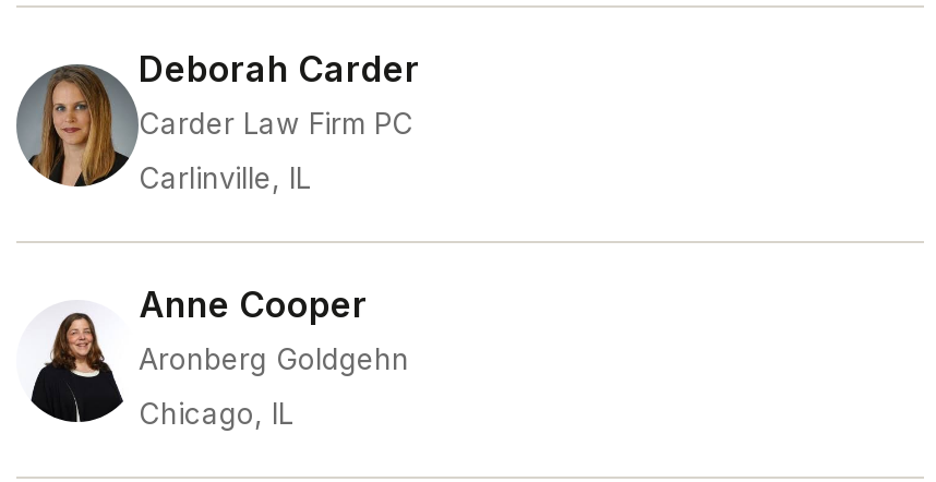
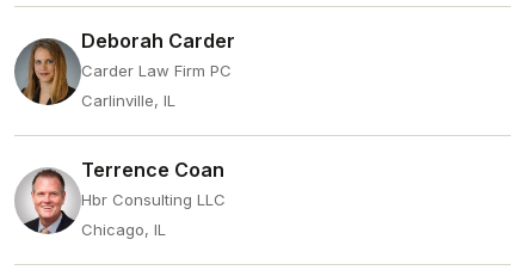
- [image]
- Anne Cooper
- Aronberg Goldgehn
+ [image]
+ Terrence Coan
+ Hbr Consulting LLC
